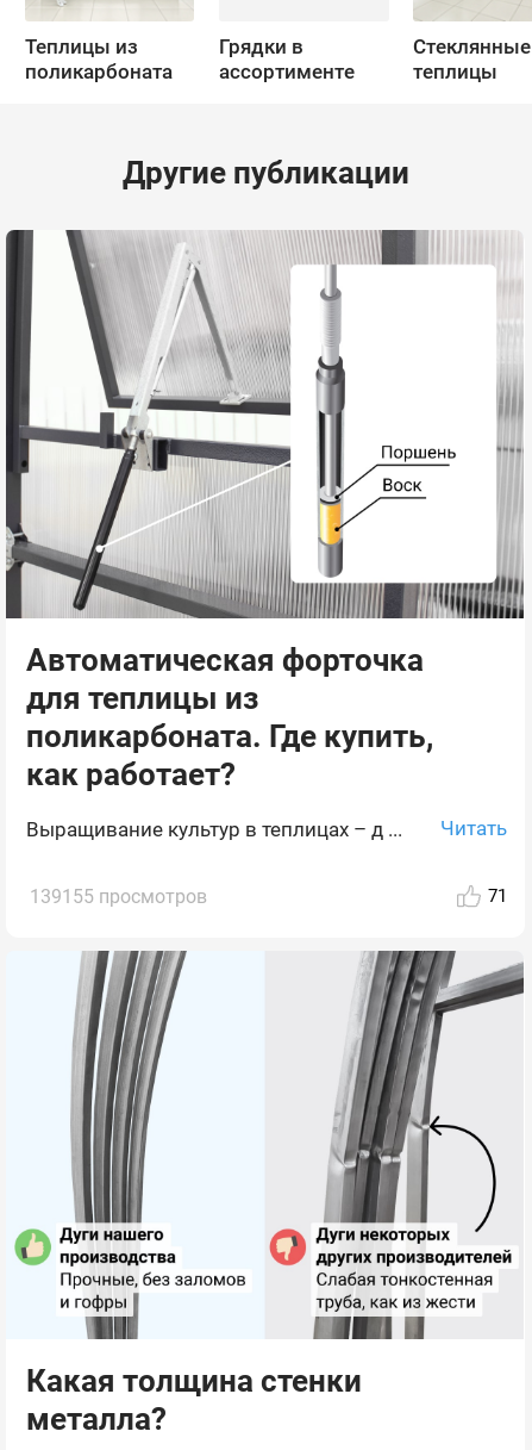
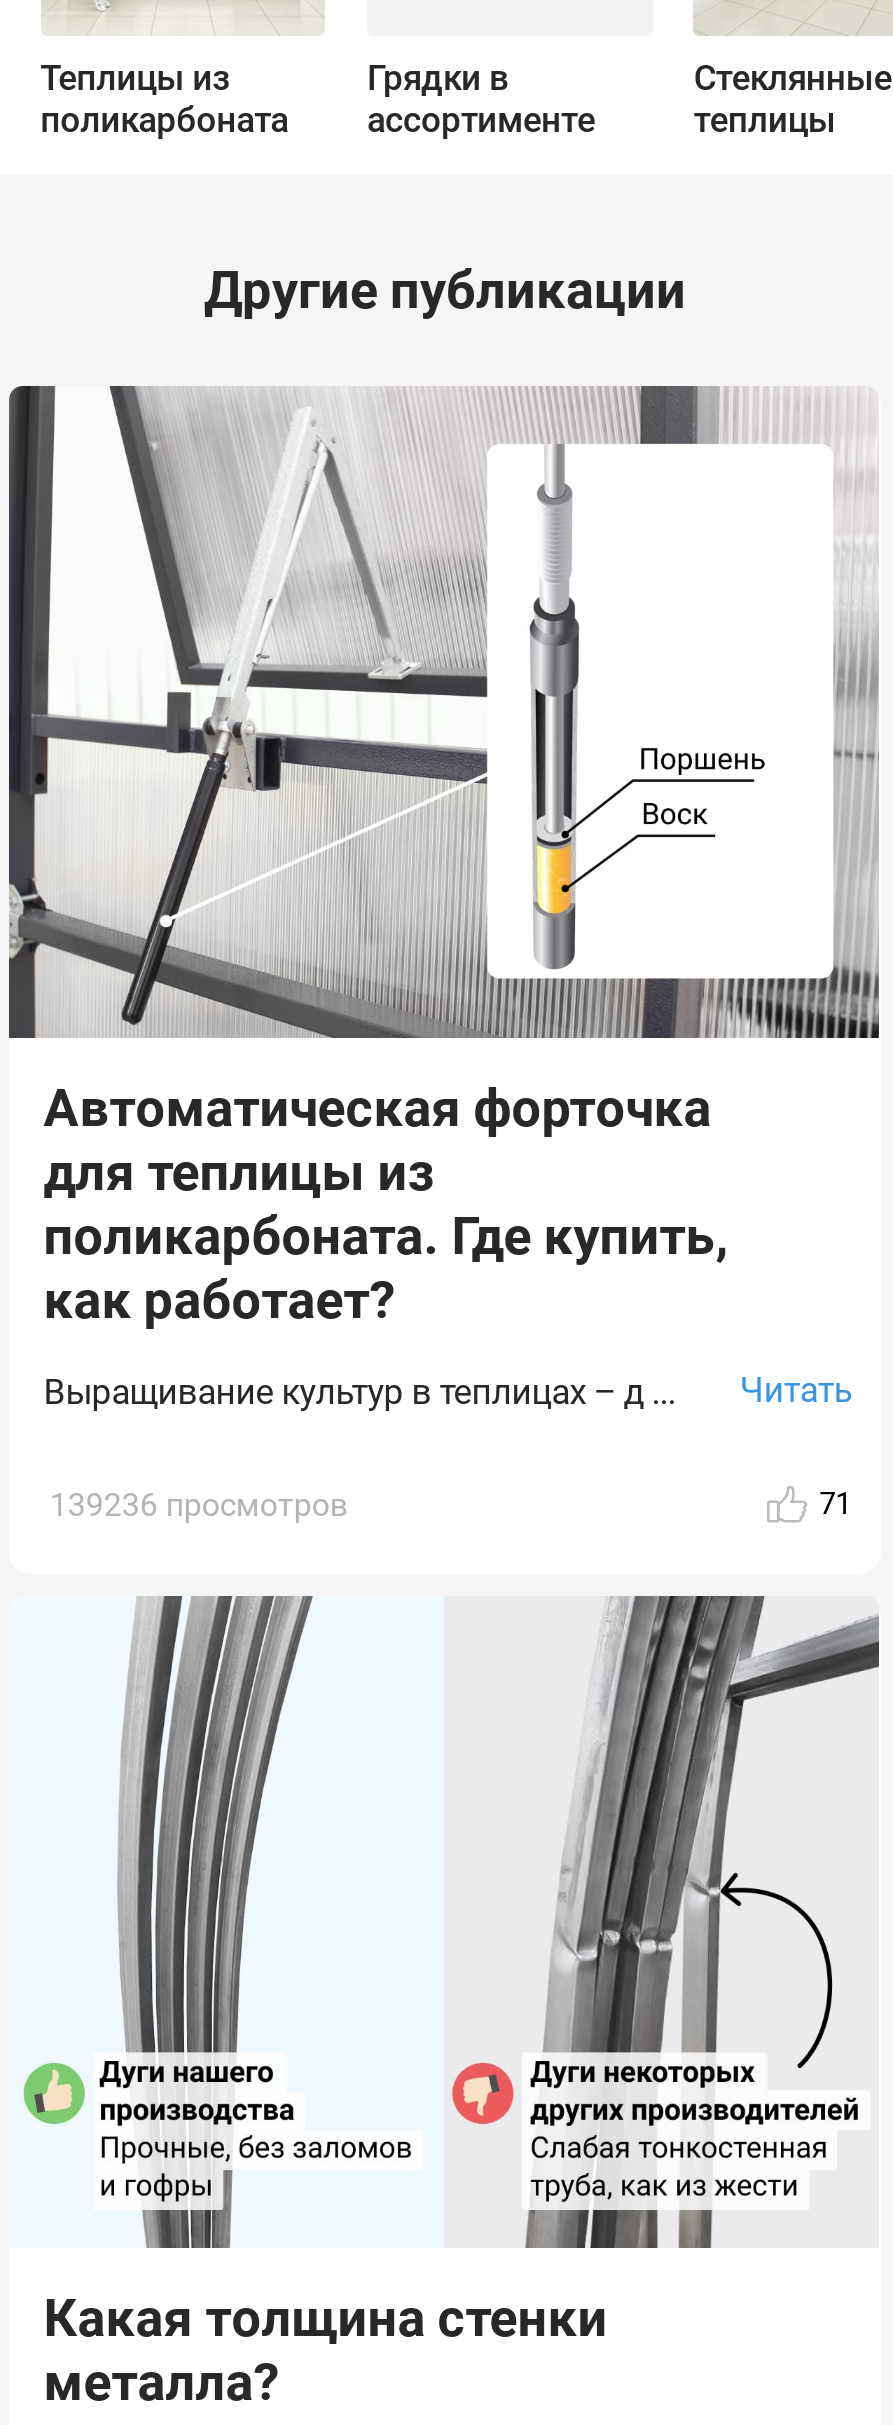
- 139155 просмотров
+ 139236 просмотров
